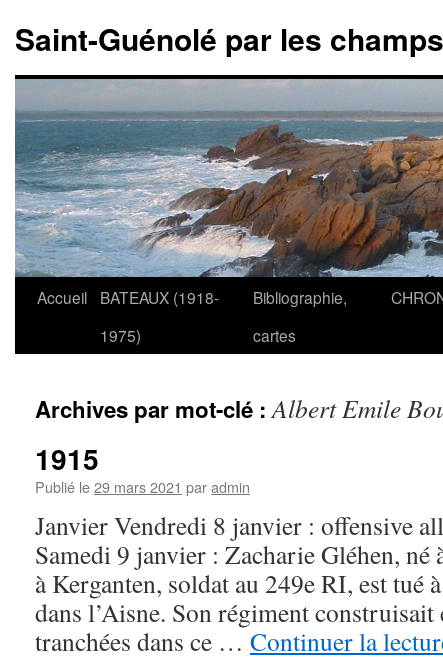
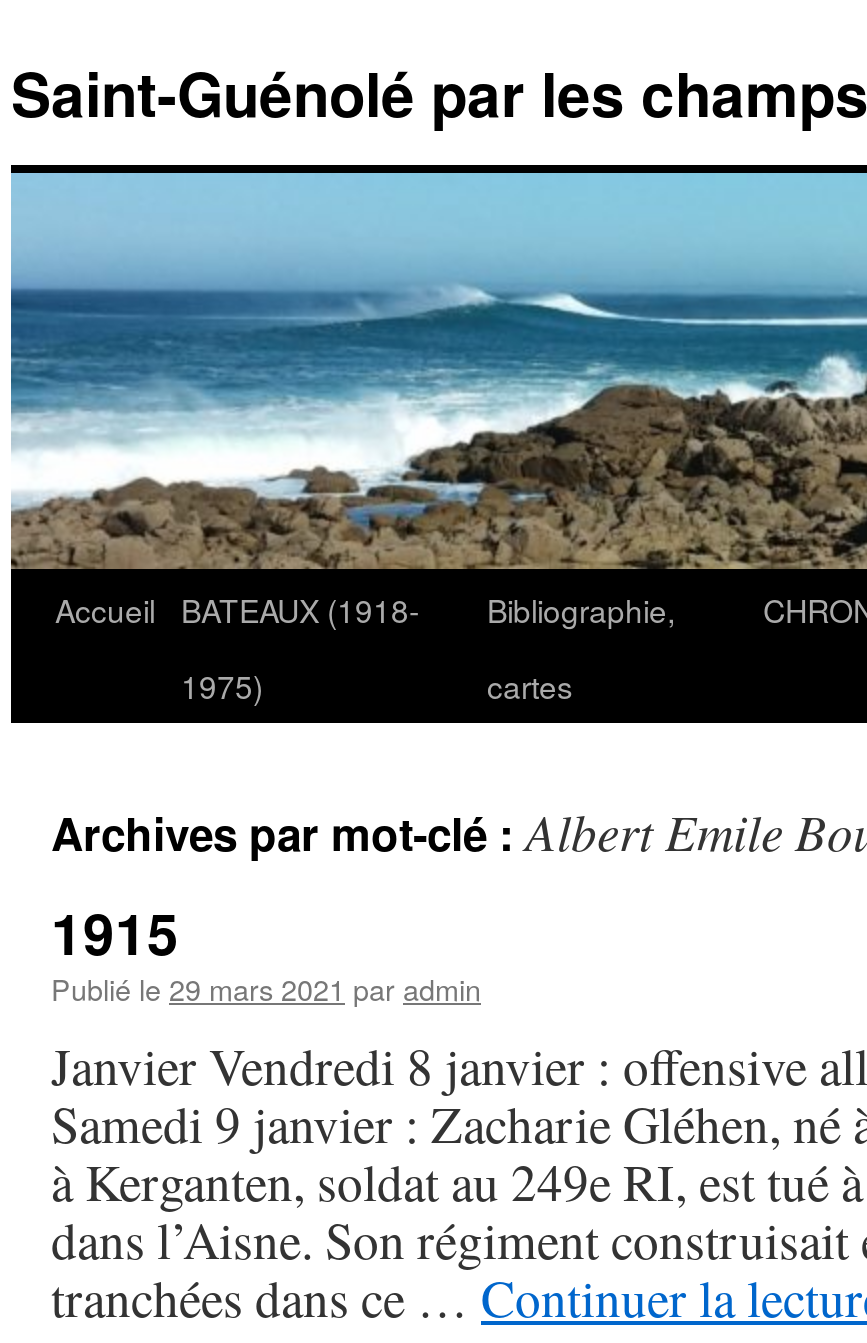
- [image]
+ [image]
